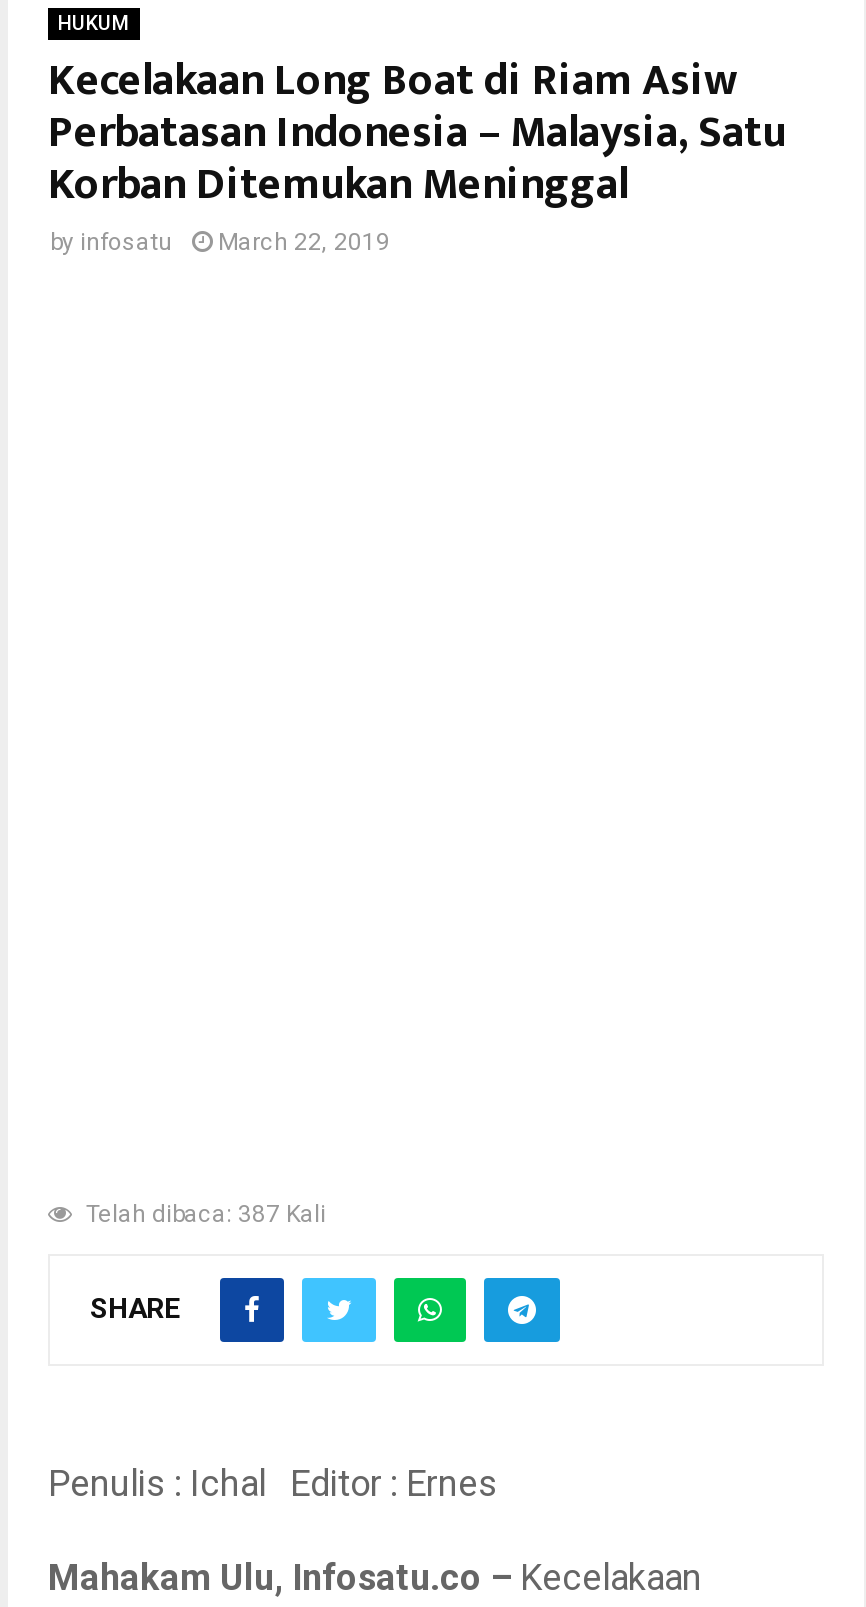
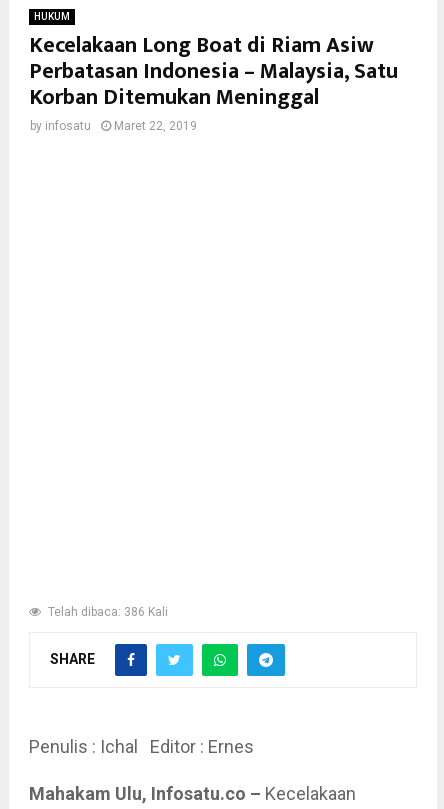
- by infosatu March 22, 2019
+ by infosatu Maret 22, 2019

- Telah dibaca: 387 Kali
+ Telah dibaca: 386 Kali
